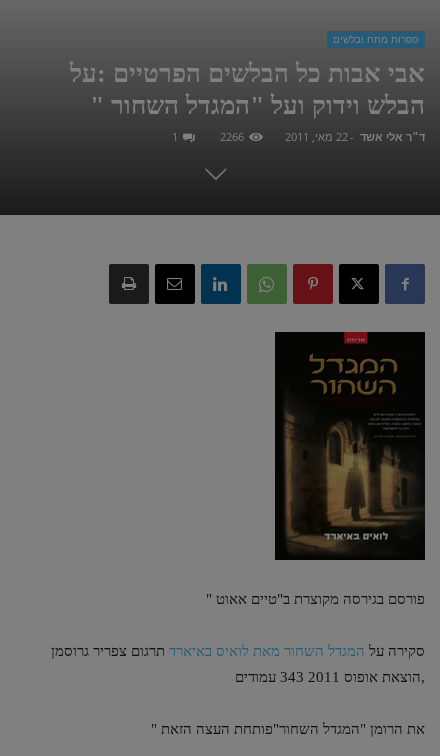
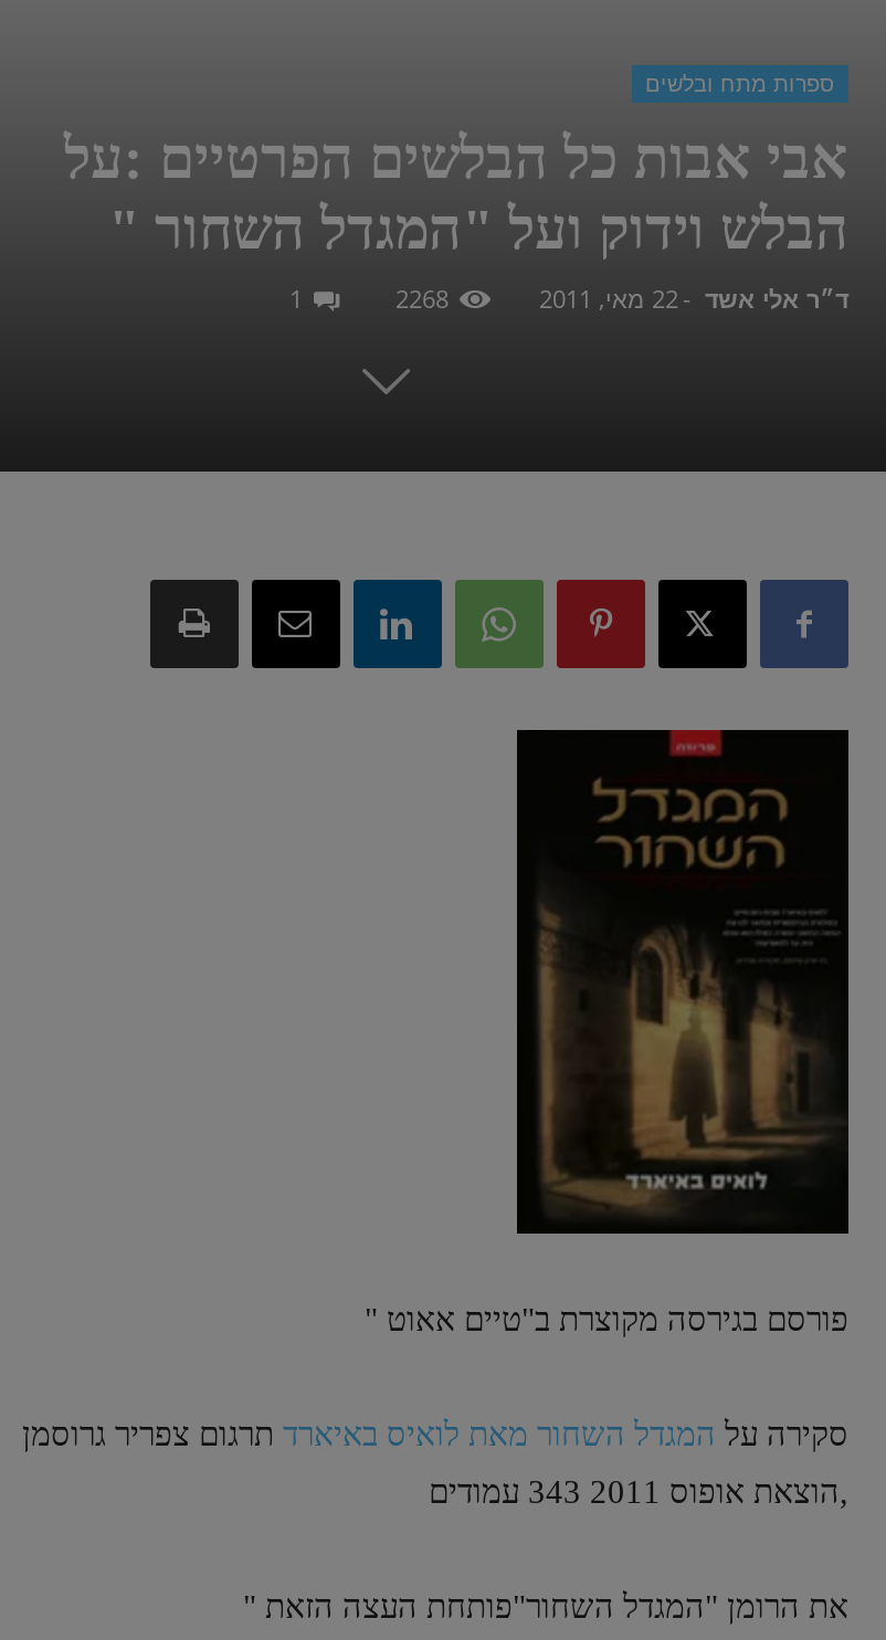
- 2266
+ 2268
